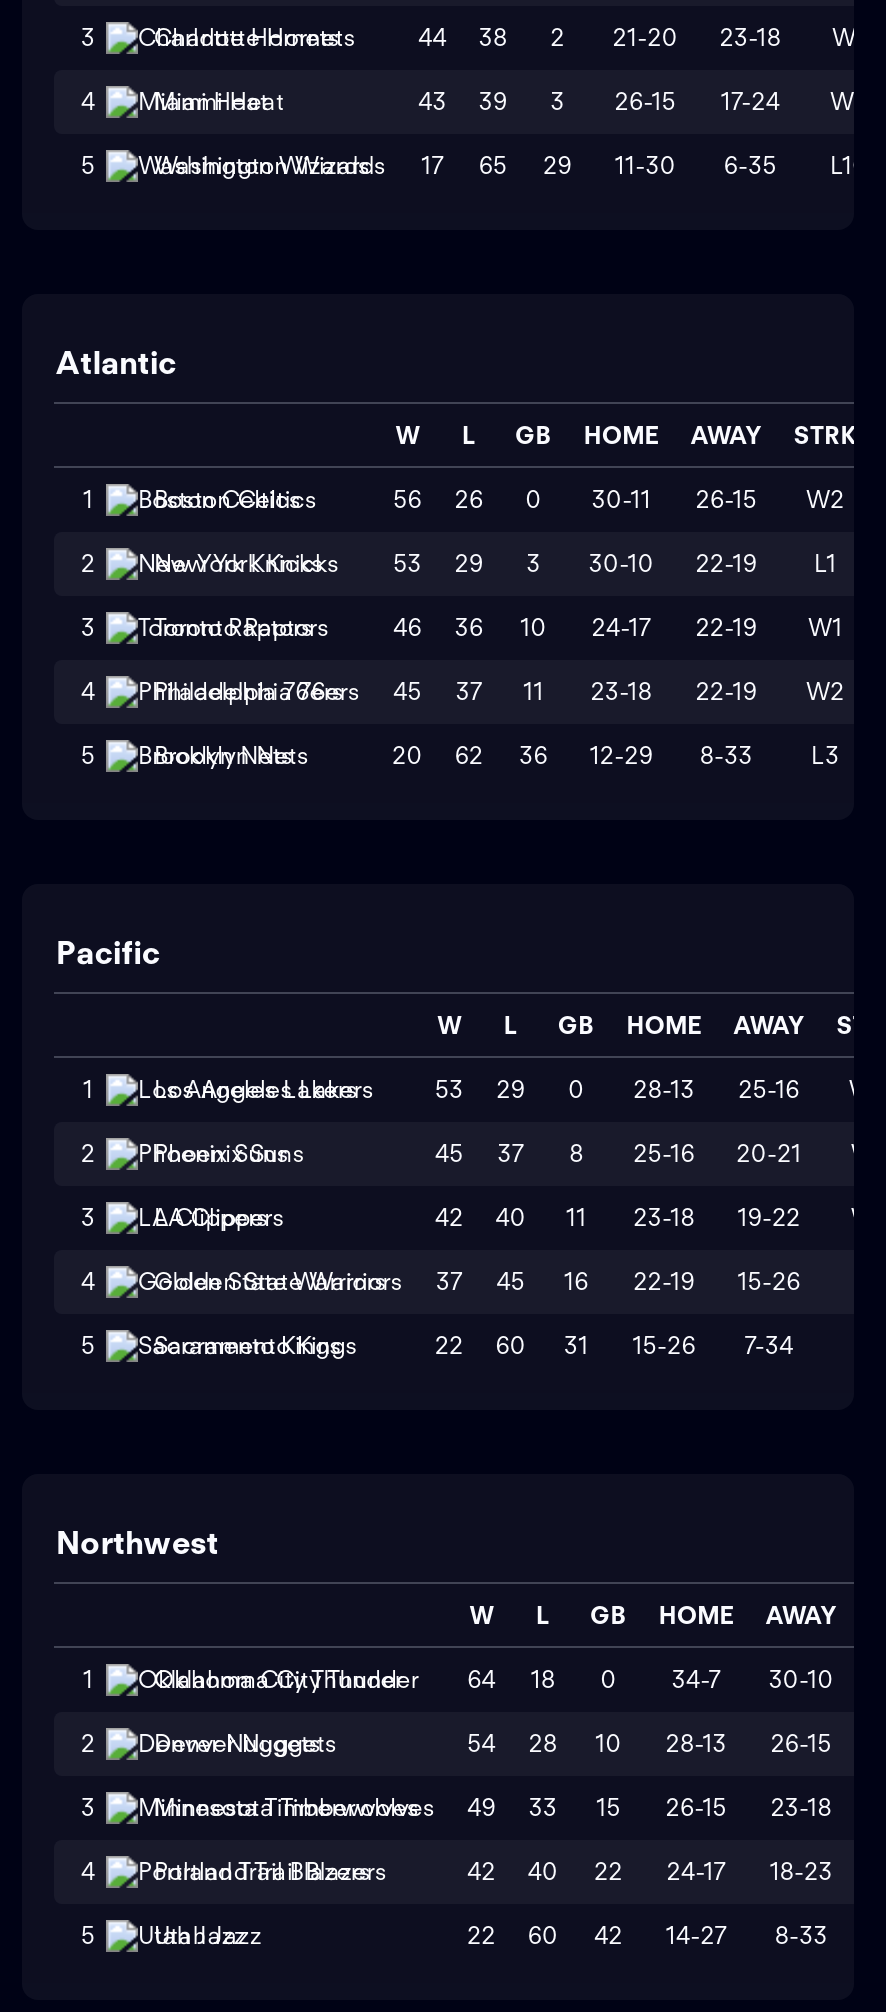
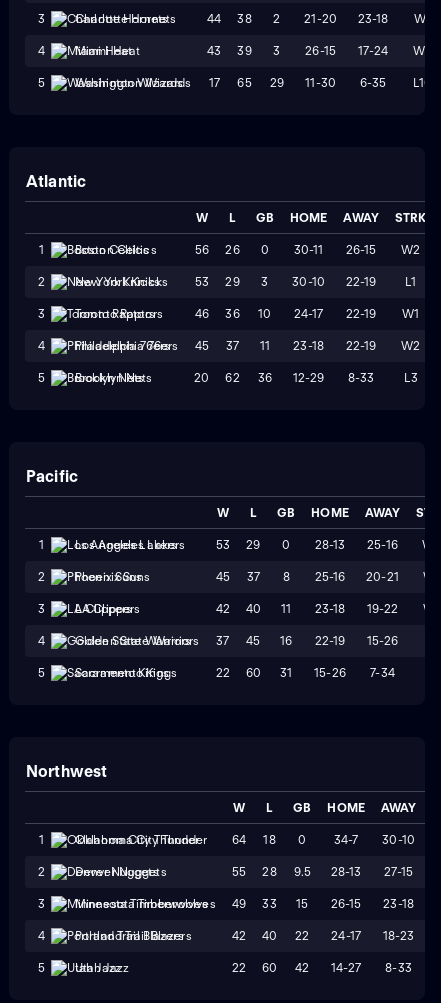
- 54
+ 55

- 10
+ 9.5

- 26-15
+ 27-15
